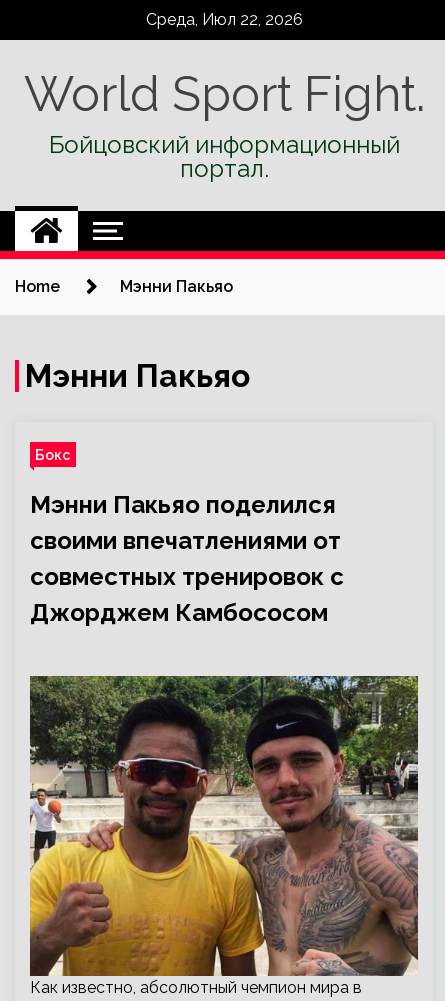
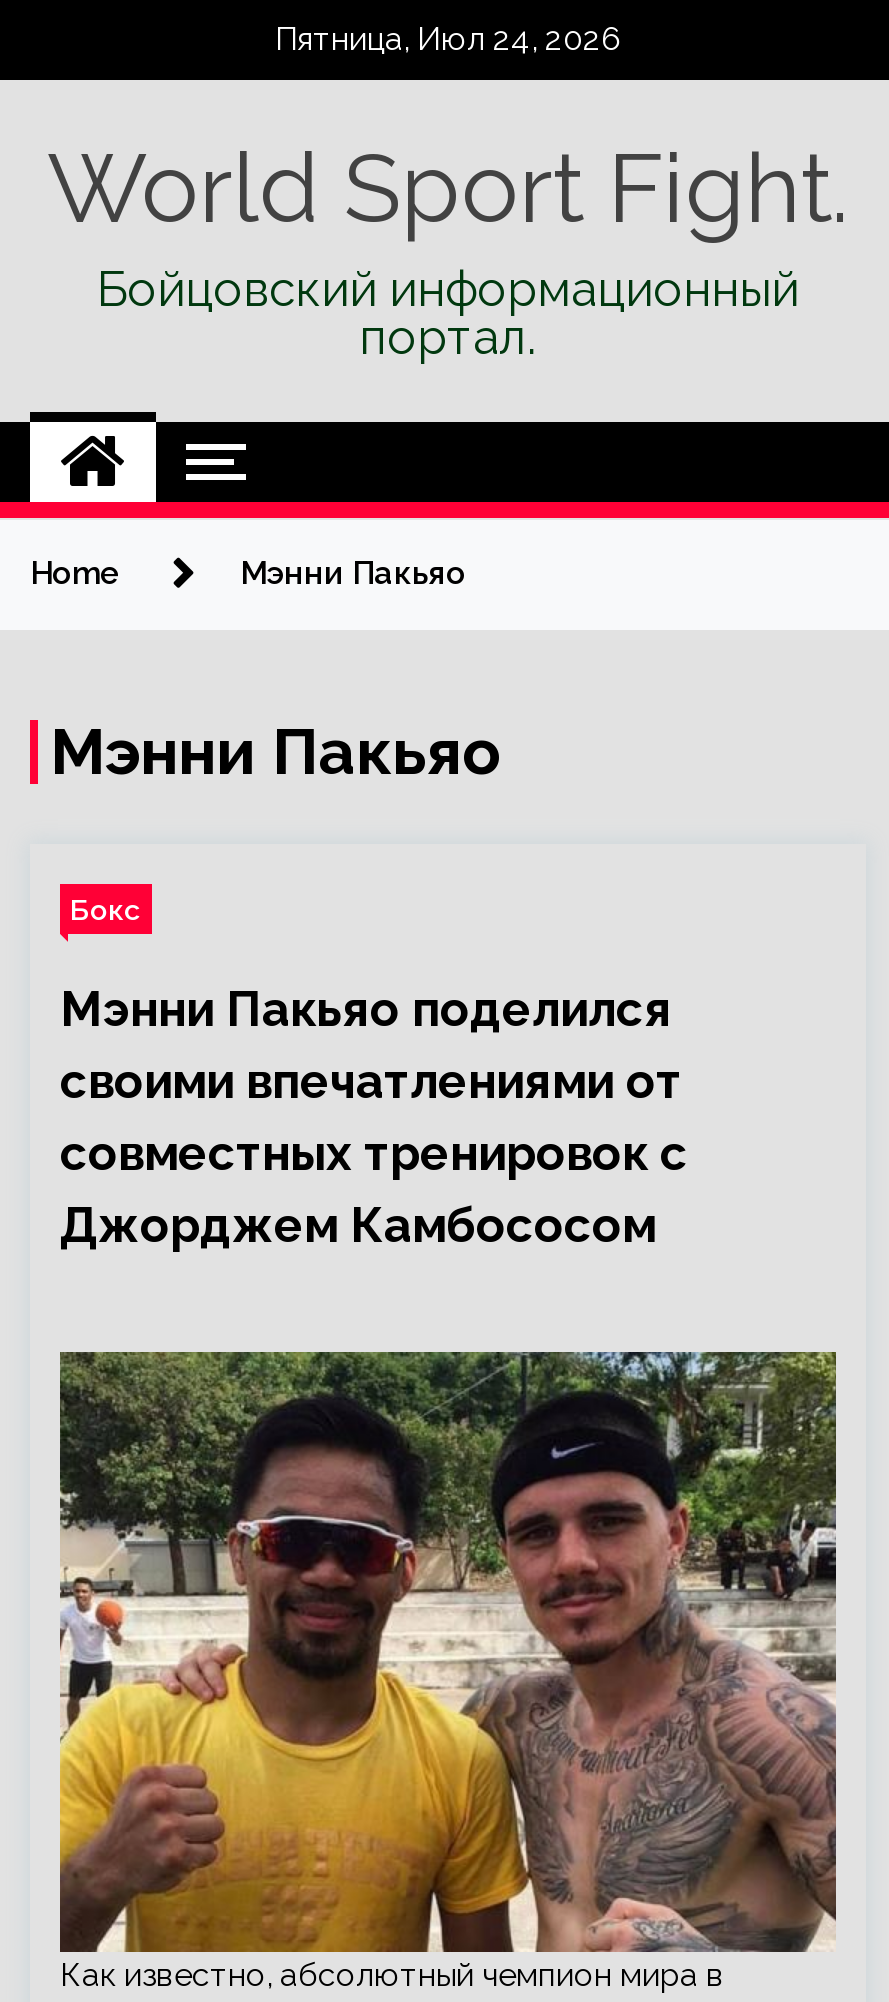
- Среда, Июл 22, 2026
+ Пятница, Июл 24, 2026
